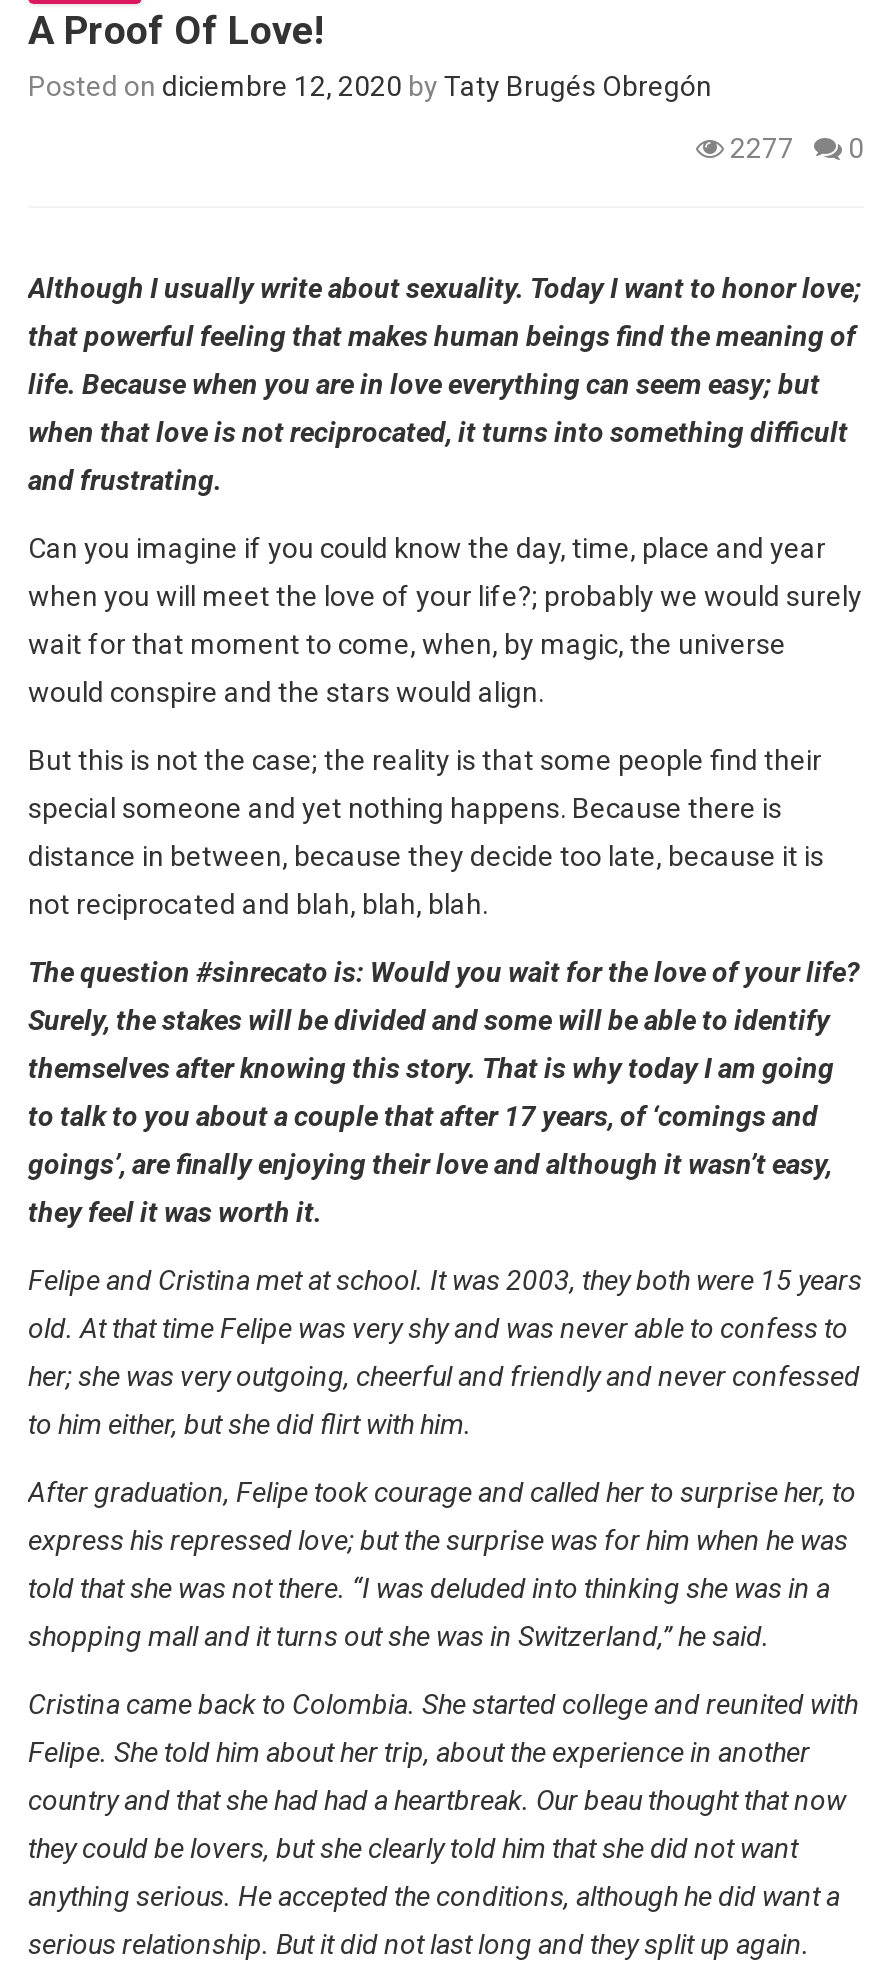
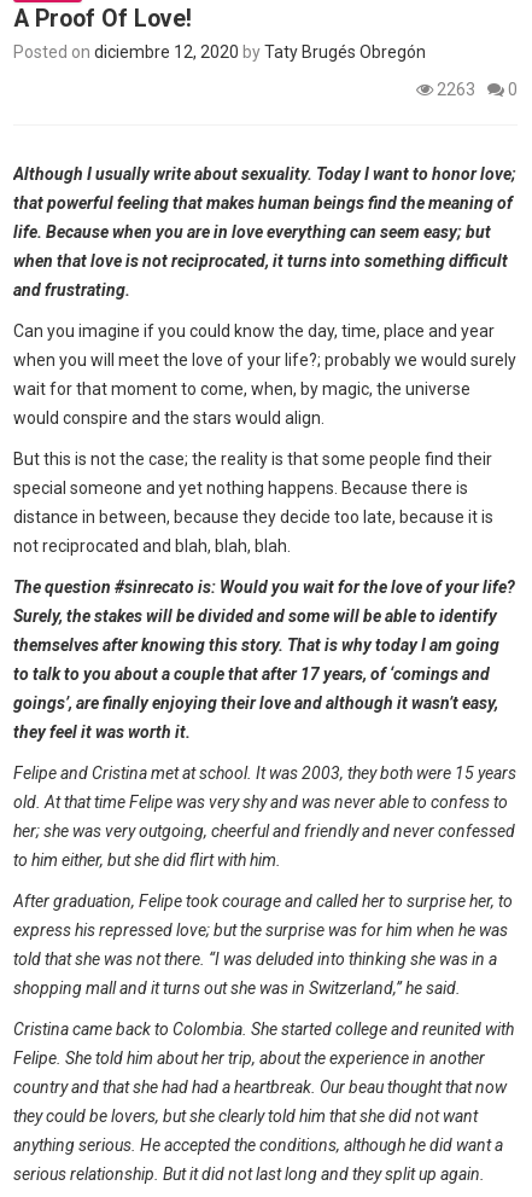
- 2277 0
+ 2263 0
